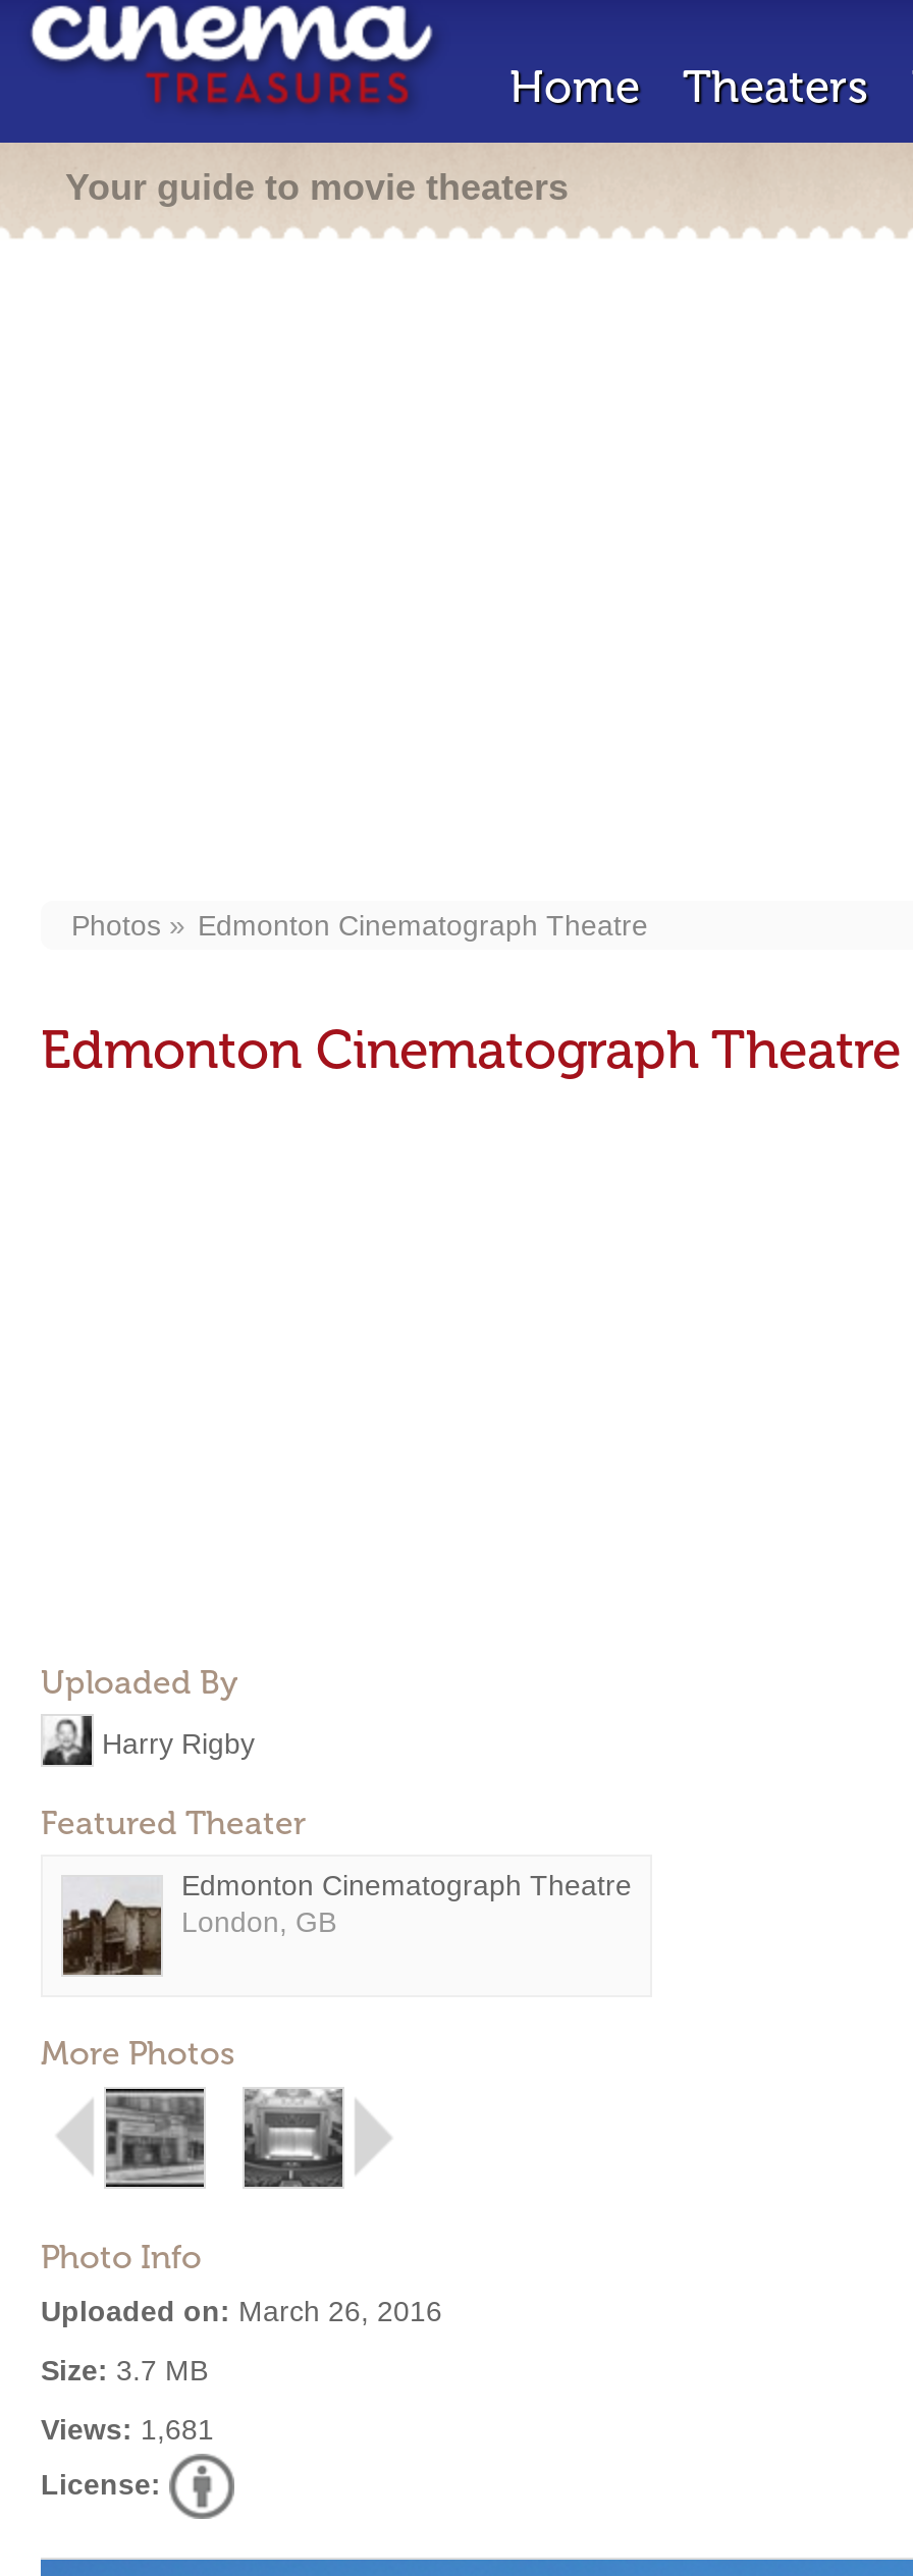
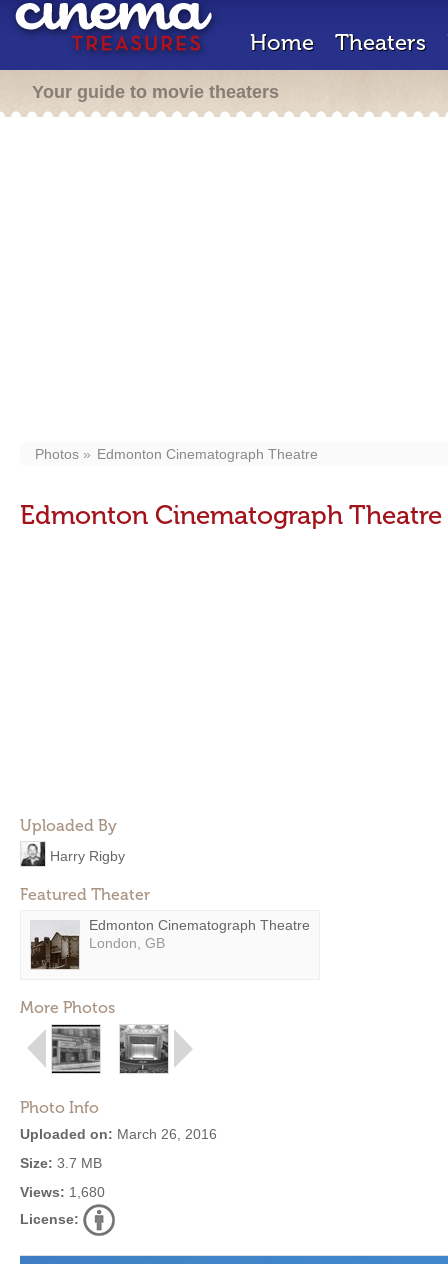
- Views: 1,681
+ Views: 1,680
